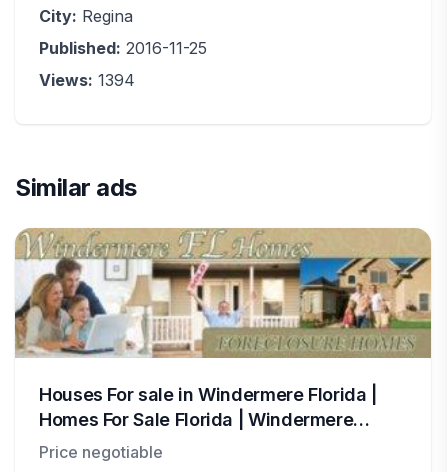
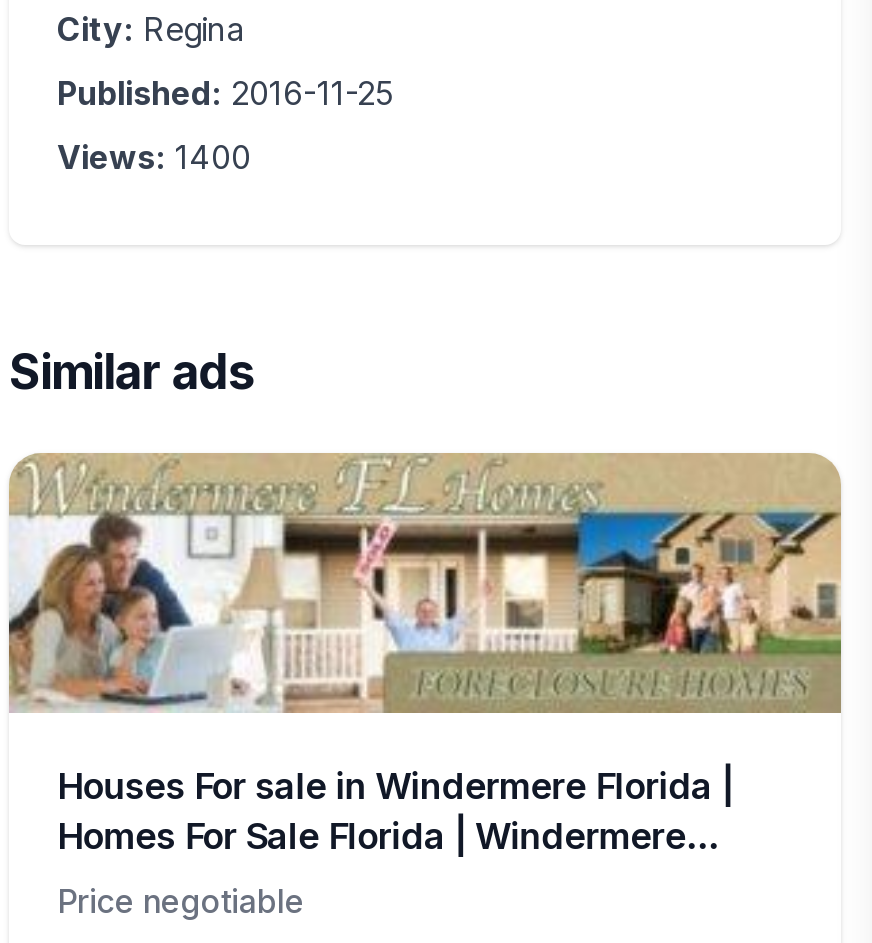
- Views: 1394
+ Views: 1400
